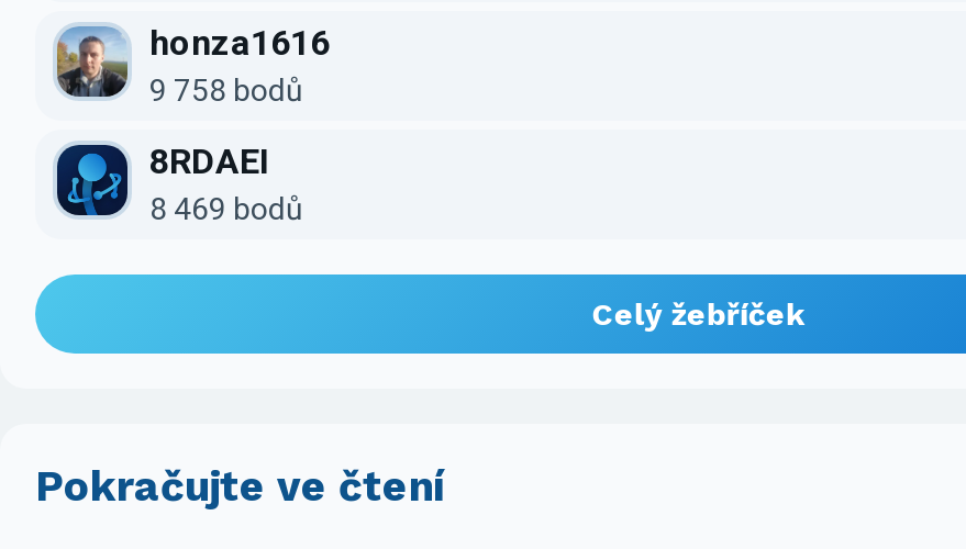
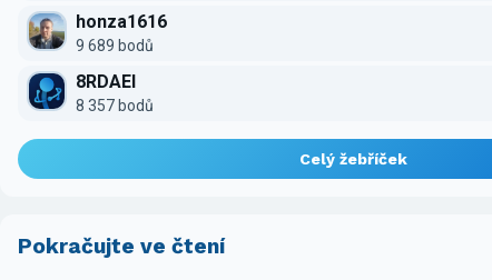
- 9 758 bodů
+ 9 689 bodů

- 8 469 bodů
+ 8 357 bodů
